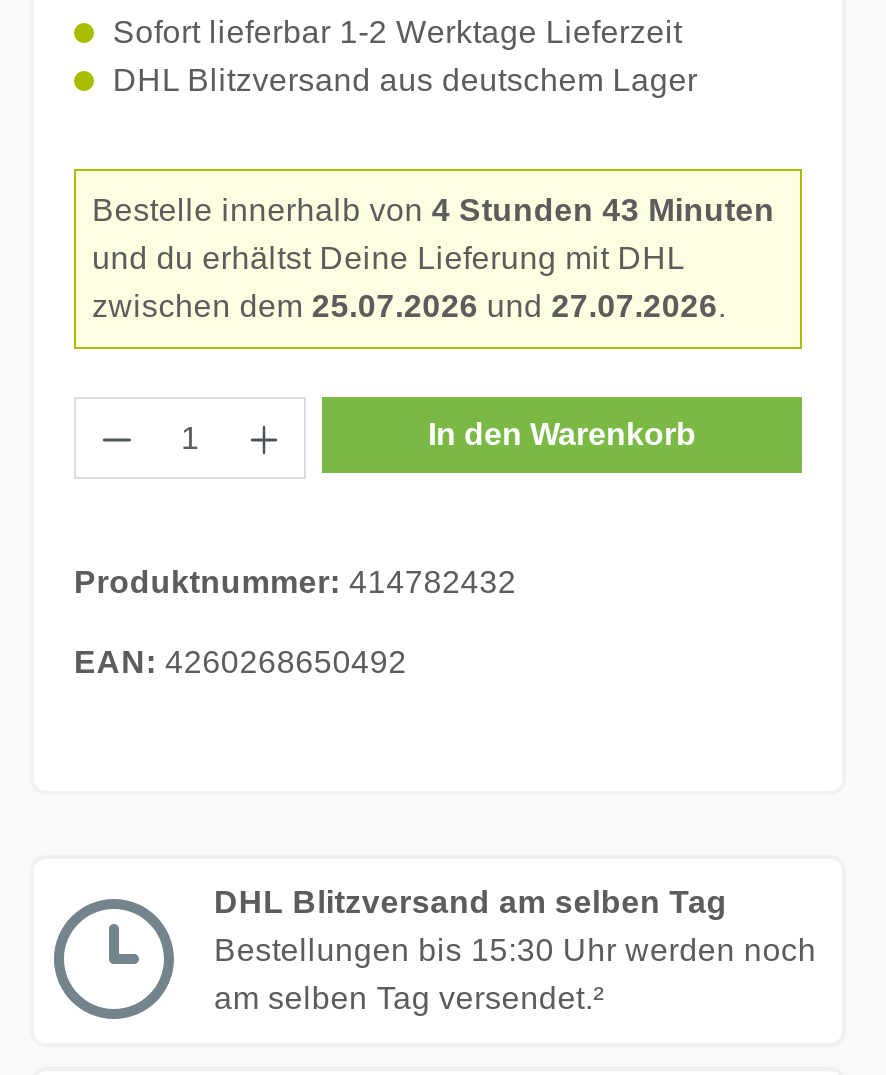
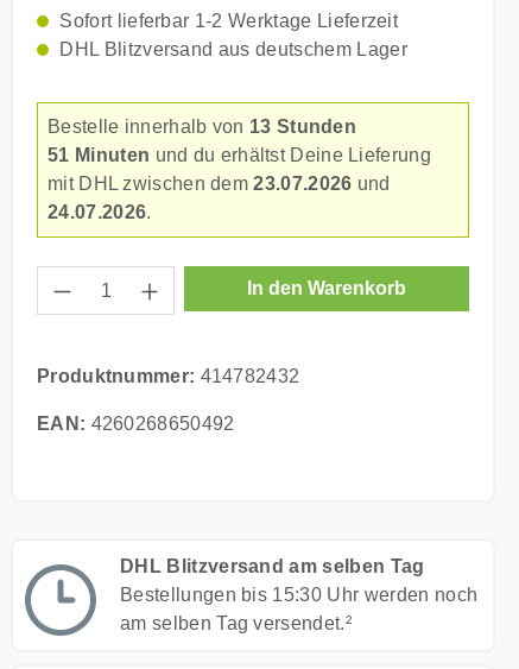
- Bestelle innerhalb von 4 Stunden 43 Minuten
- und du erhältst Deine Lieferung mit DHL
- zwischen dem 25.07.2026 und 27.07.2026.
+ Bestelle innerhalb von 13 Stunden
+ 51 Minuten und du erhältst Deine Lieferung
+ mit DHL zwischen dem 23.07.2026 und
+ 24.07.2026.
